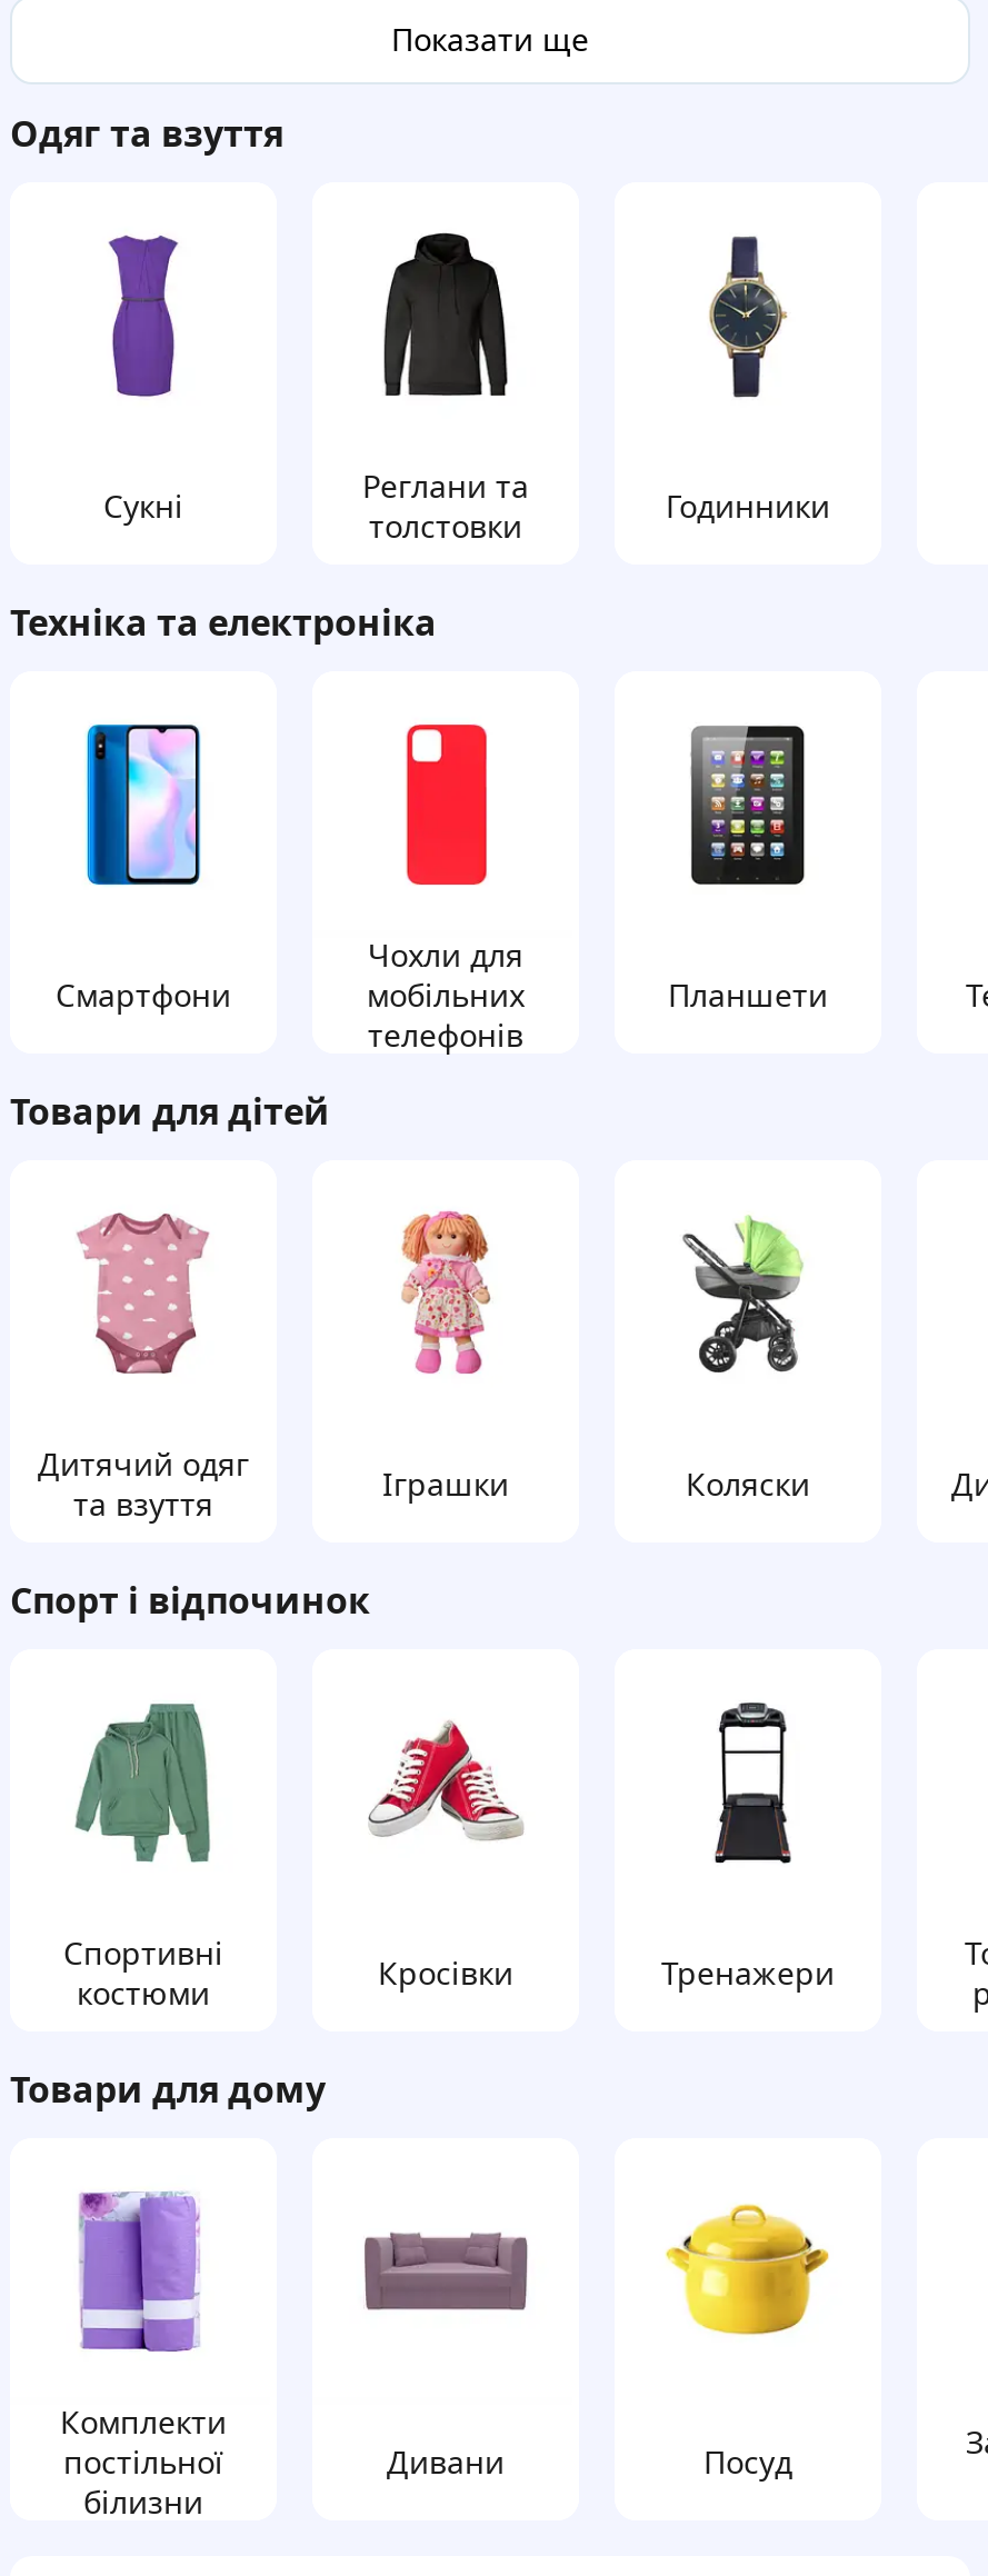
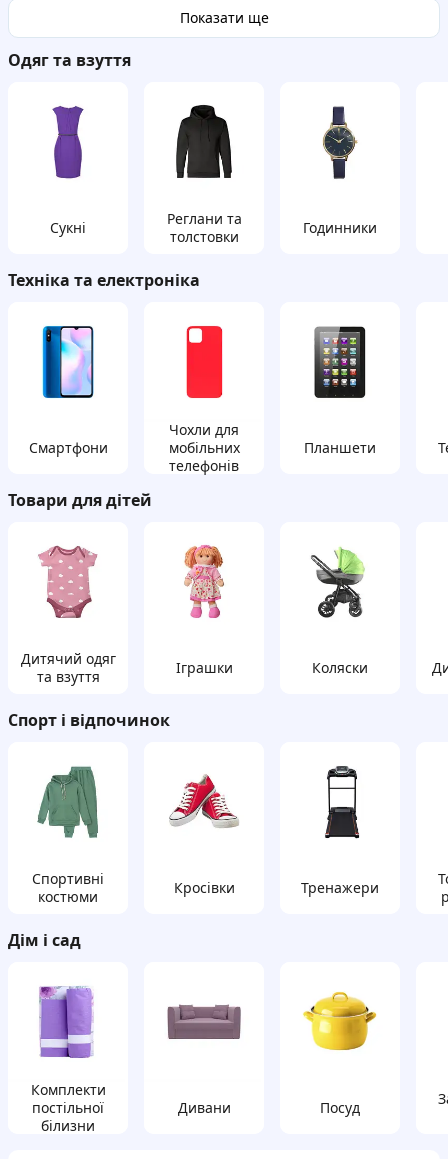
- Товари для дому
+ Дім і сад
